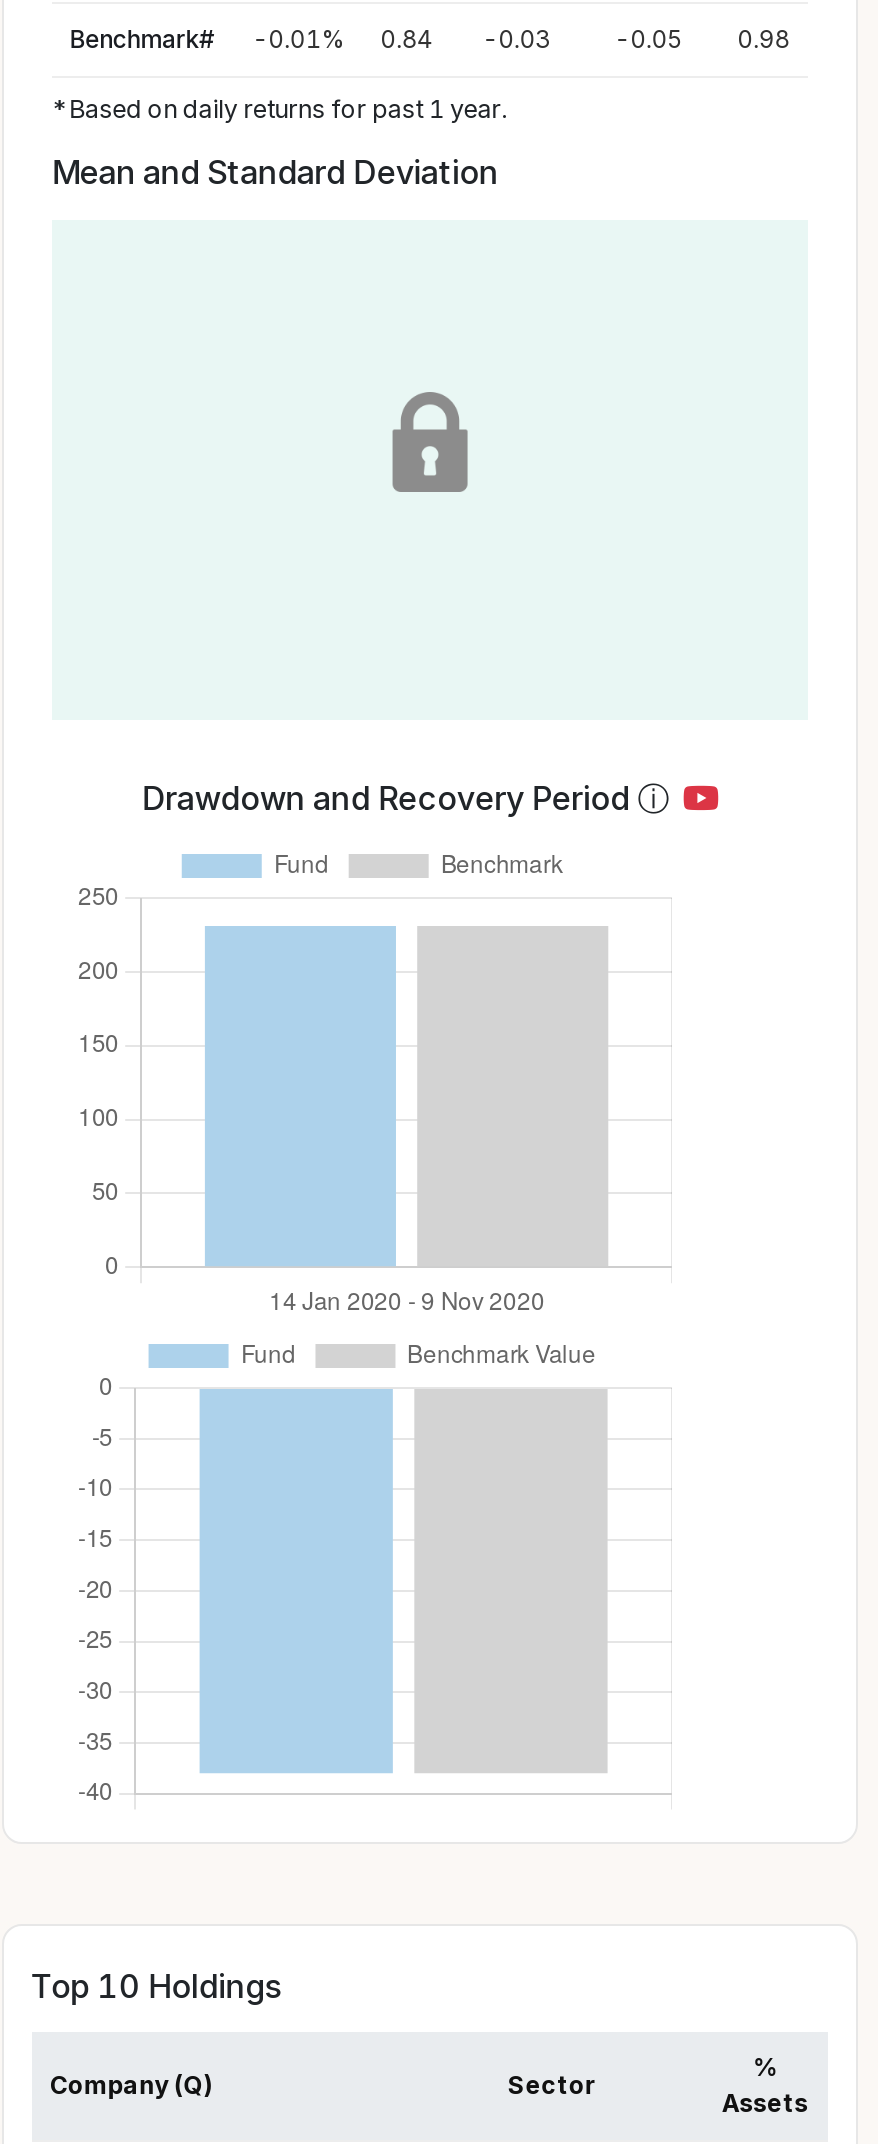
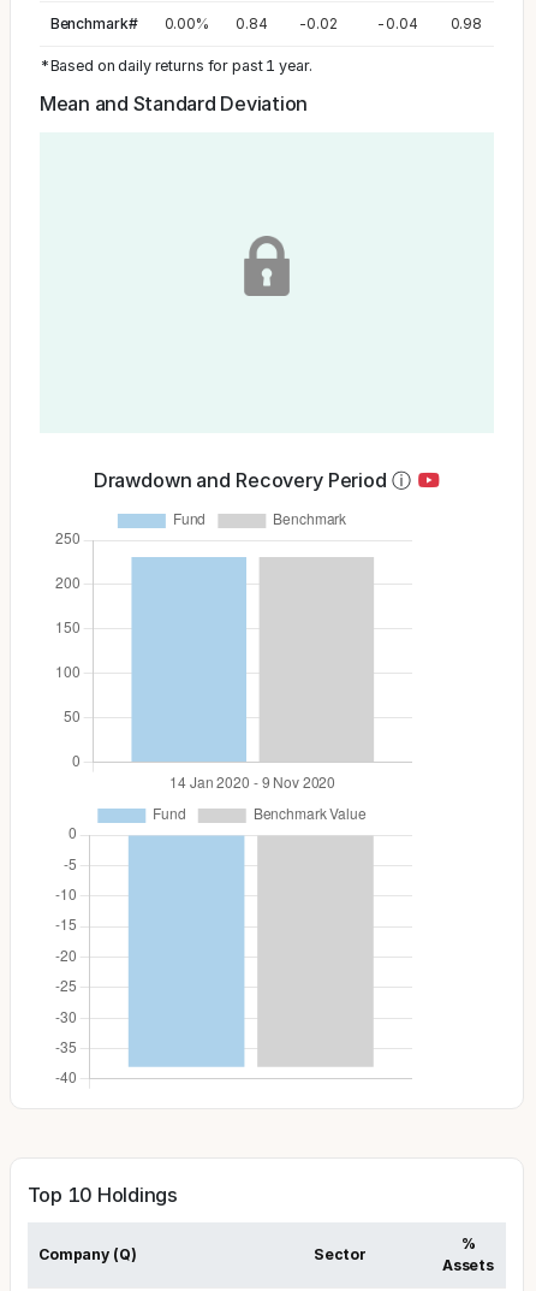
- -0.01%
+ 0.00%

- -0.03
+ -0.02

- -0.05 0.98
+ -0.04 0.98
